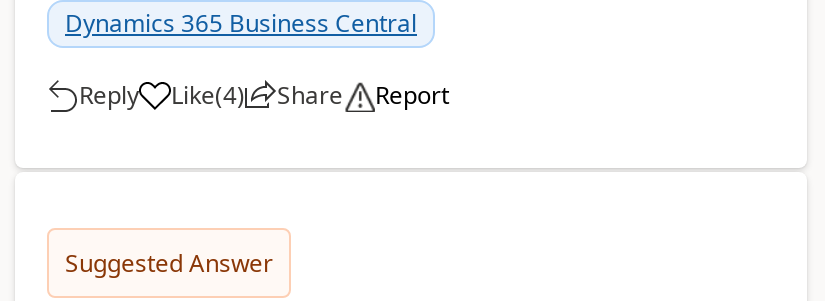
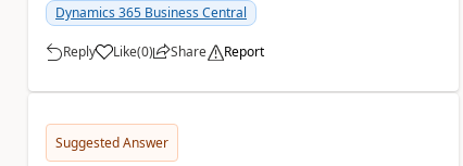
- (4)
+ (0)
